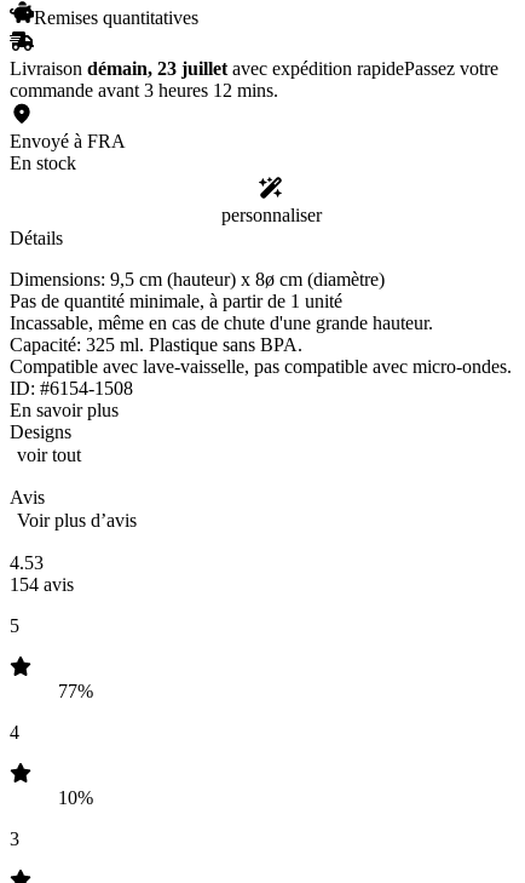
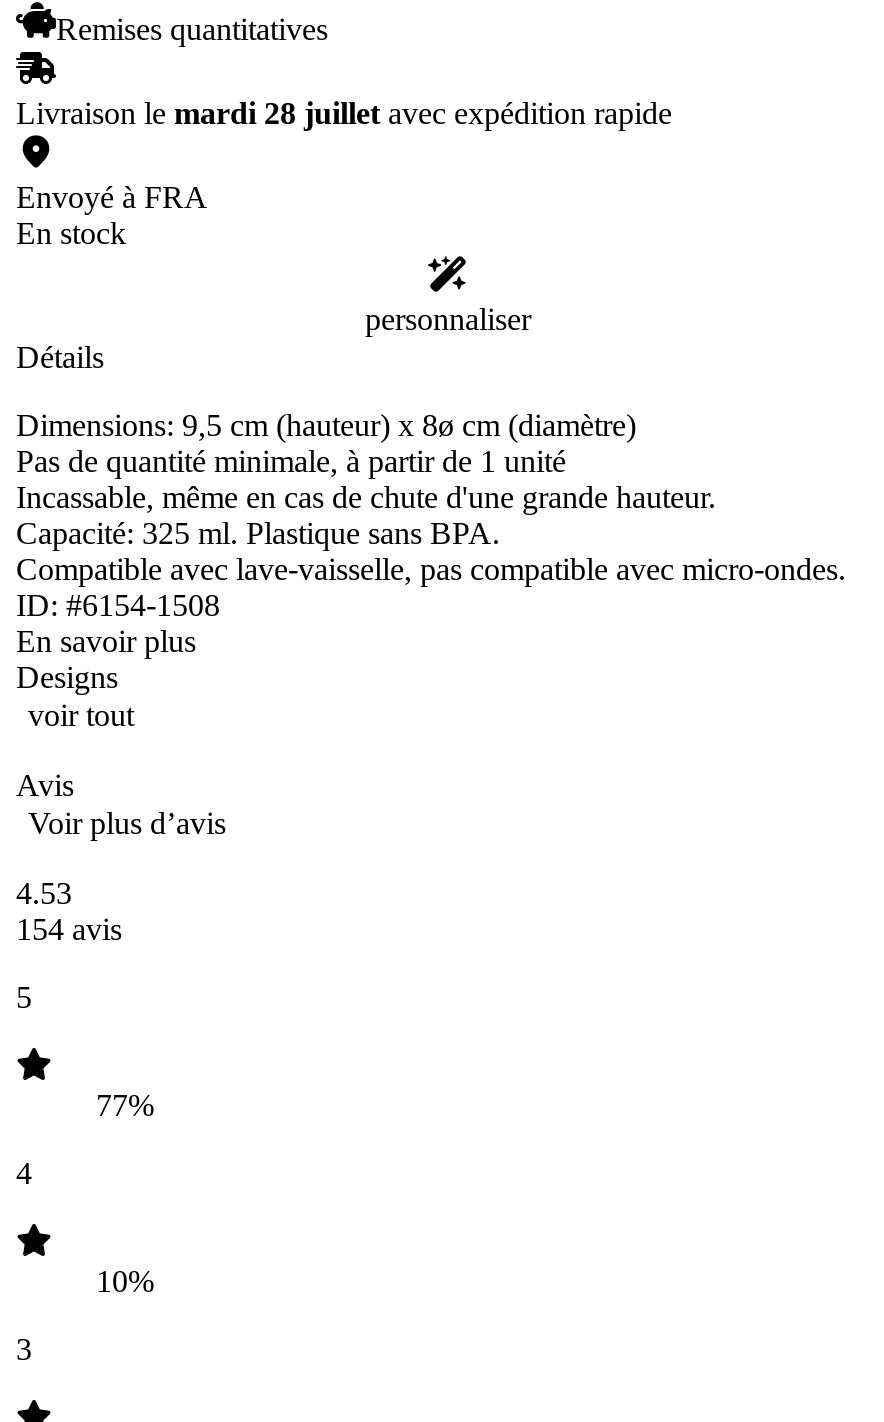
- Livraison démain, 23 juillet avec expédition rapidePassez votre
- commande avant 3 heures 12 mins.
+ Livraison le mardi 28 juillet avec expédition rapide
